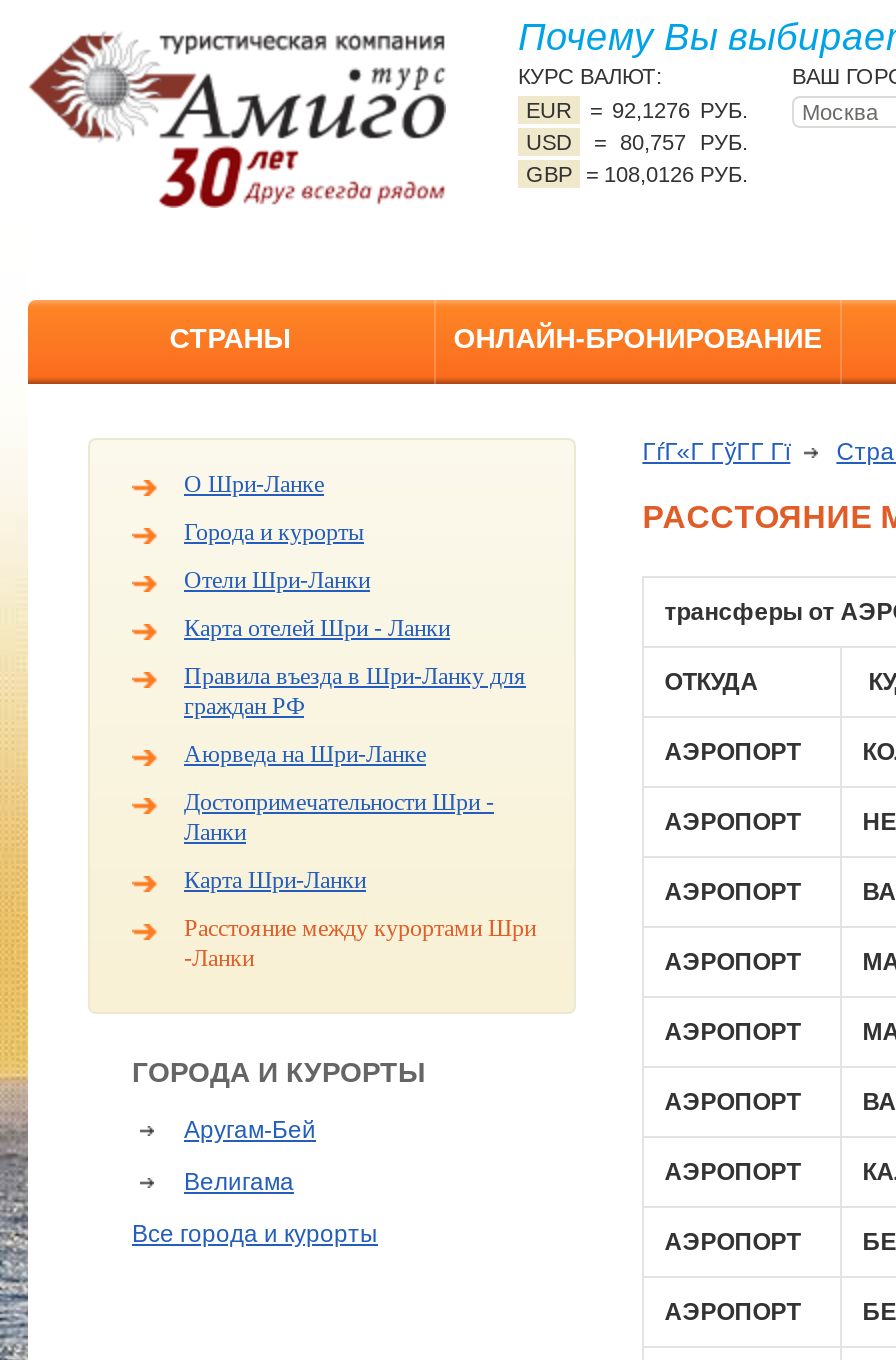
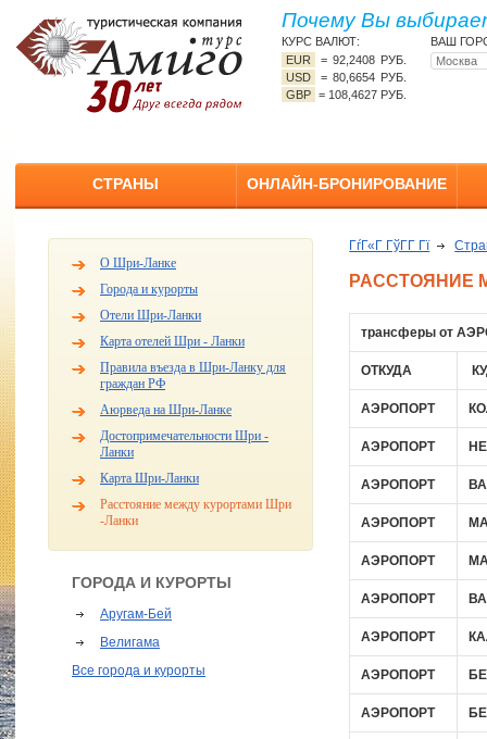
- EUR = 92,1276 РУБ.
+ EUR = 92,2408 РУБ.

- USD = 80,757 РУБ.
+ USD = 80,6654 РУБ.

- GBP = 108,0126 РУБ.
+ GBP = 108,4627 РУБ.
